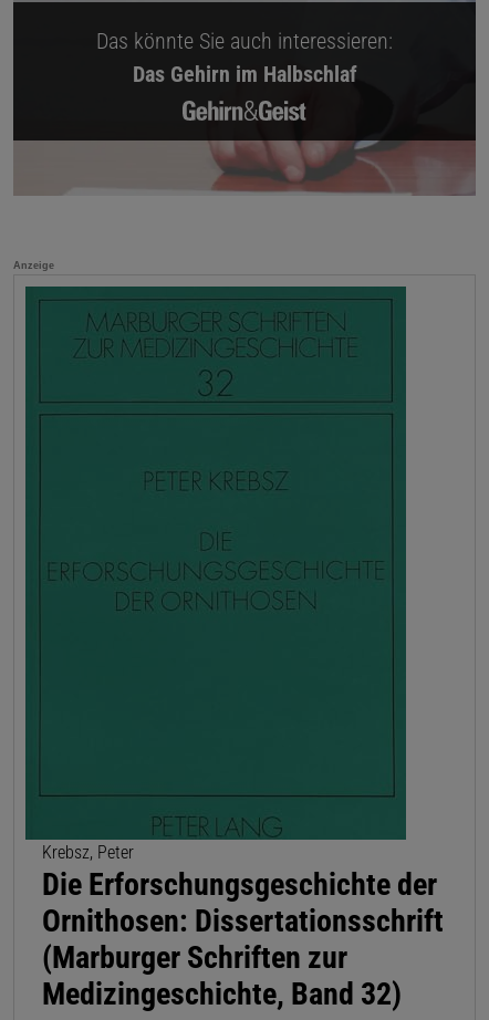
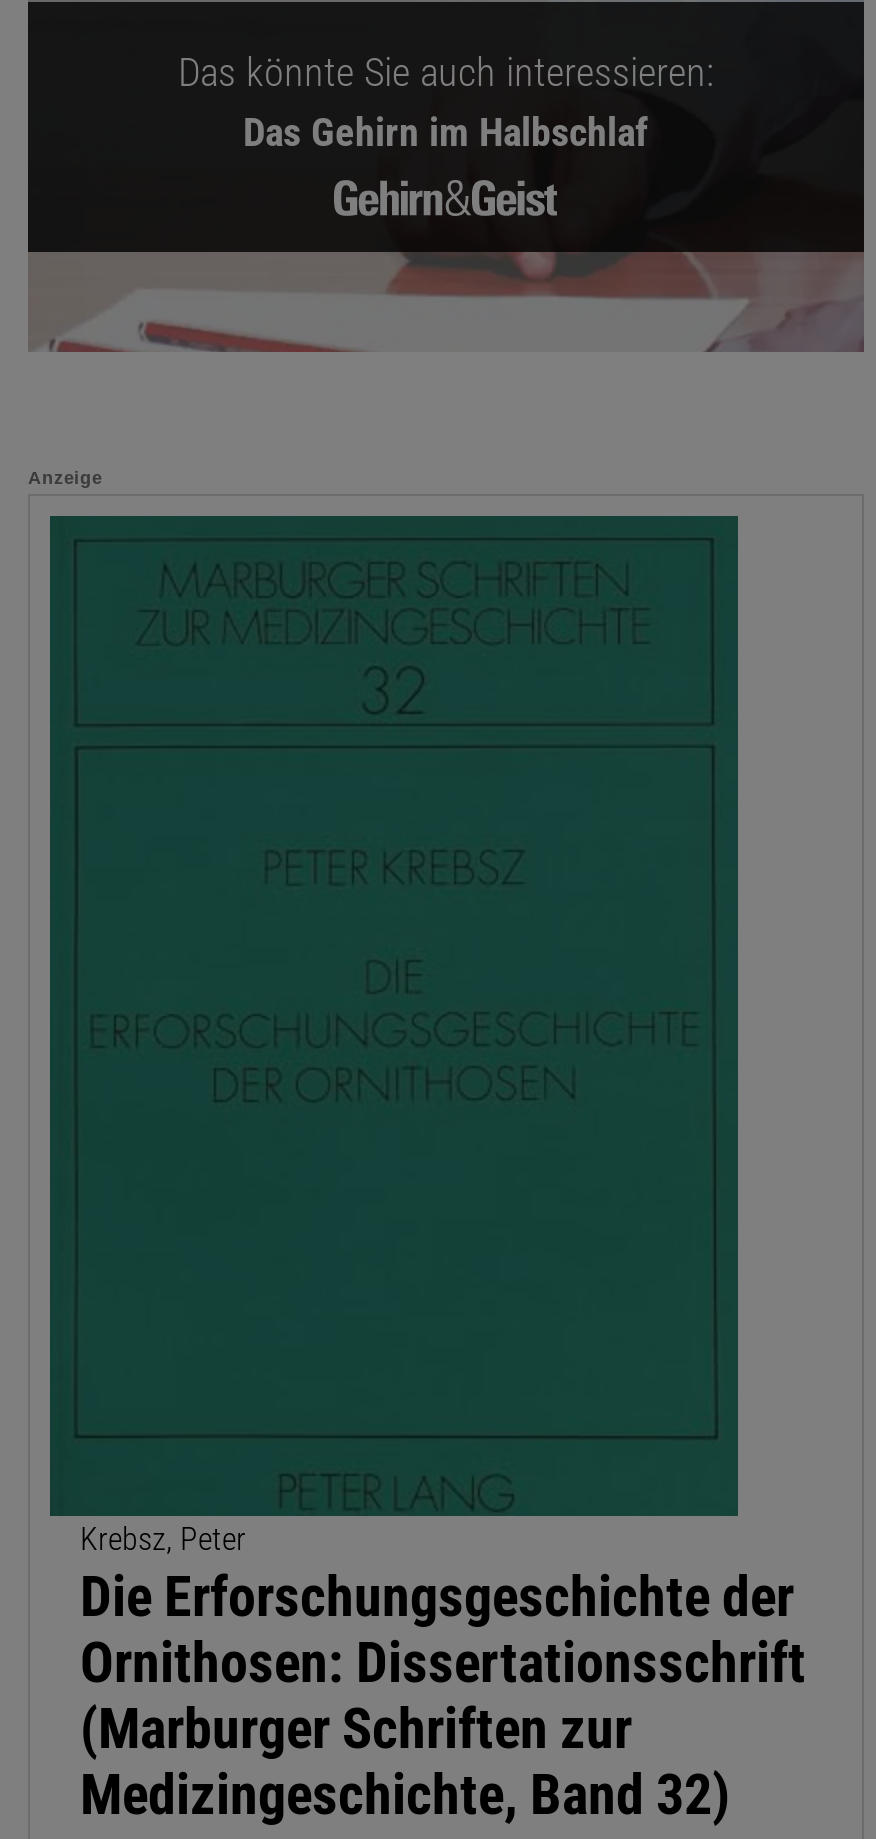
- [image]
+ [image]
